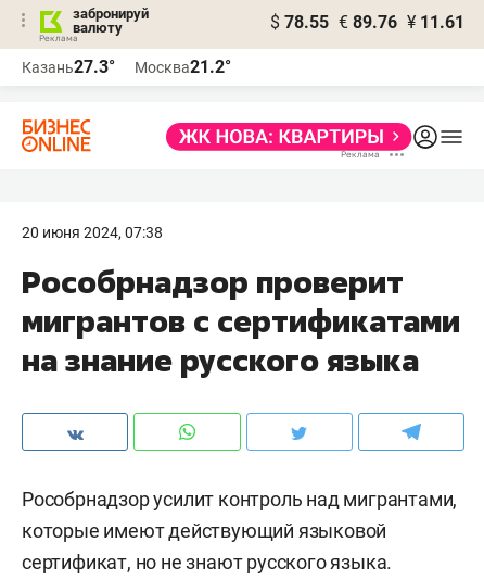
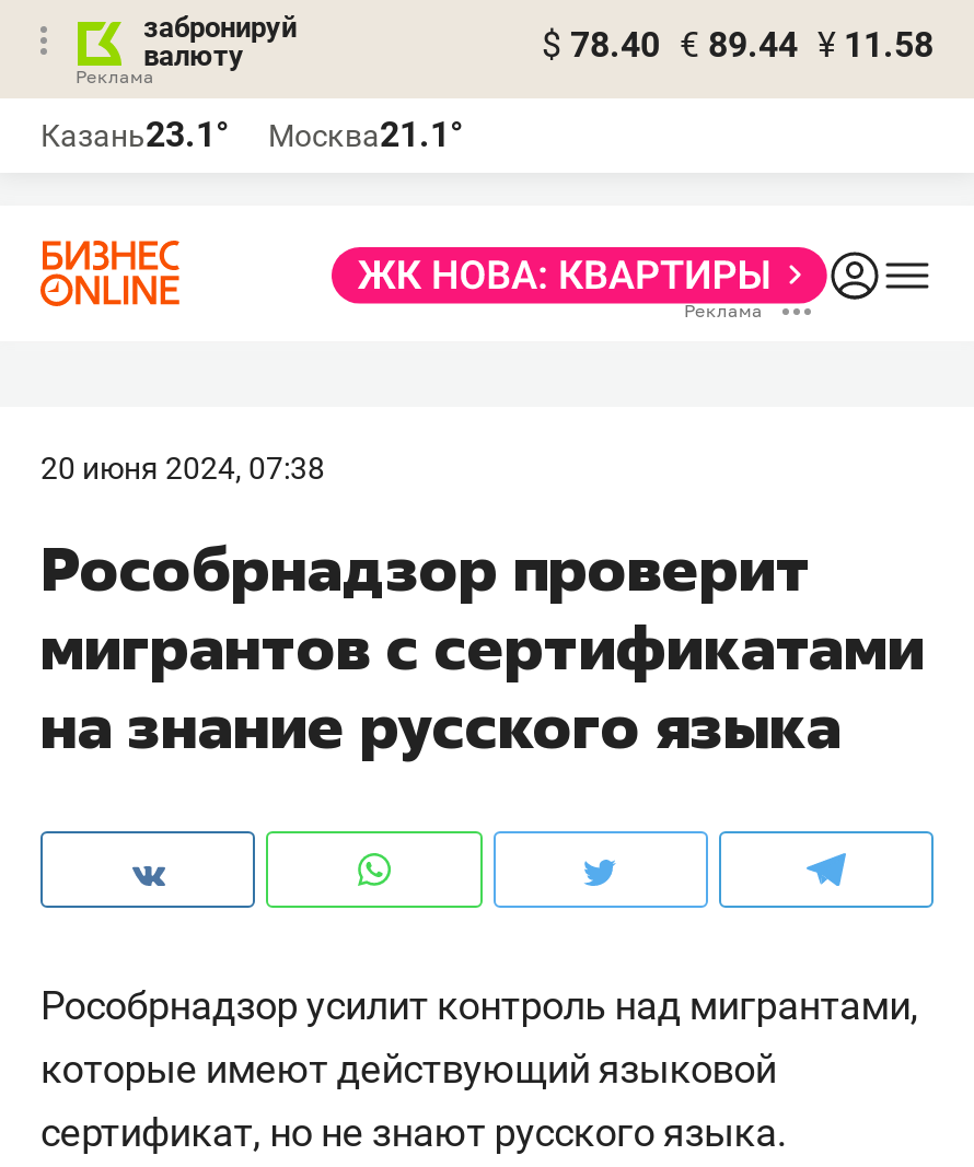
- $ 78.55 € 89.76 ¥ 11.61
+ $ 78.40 € 89.44 ¥ 11.58

- Казань27.3°
+ Казань23.1°

- Москва21.2°
+ Москва21.1°
